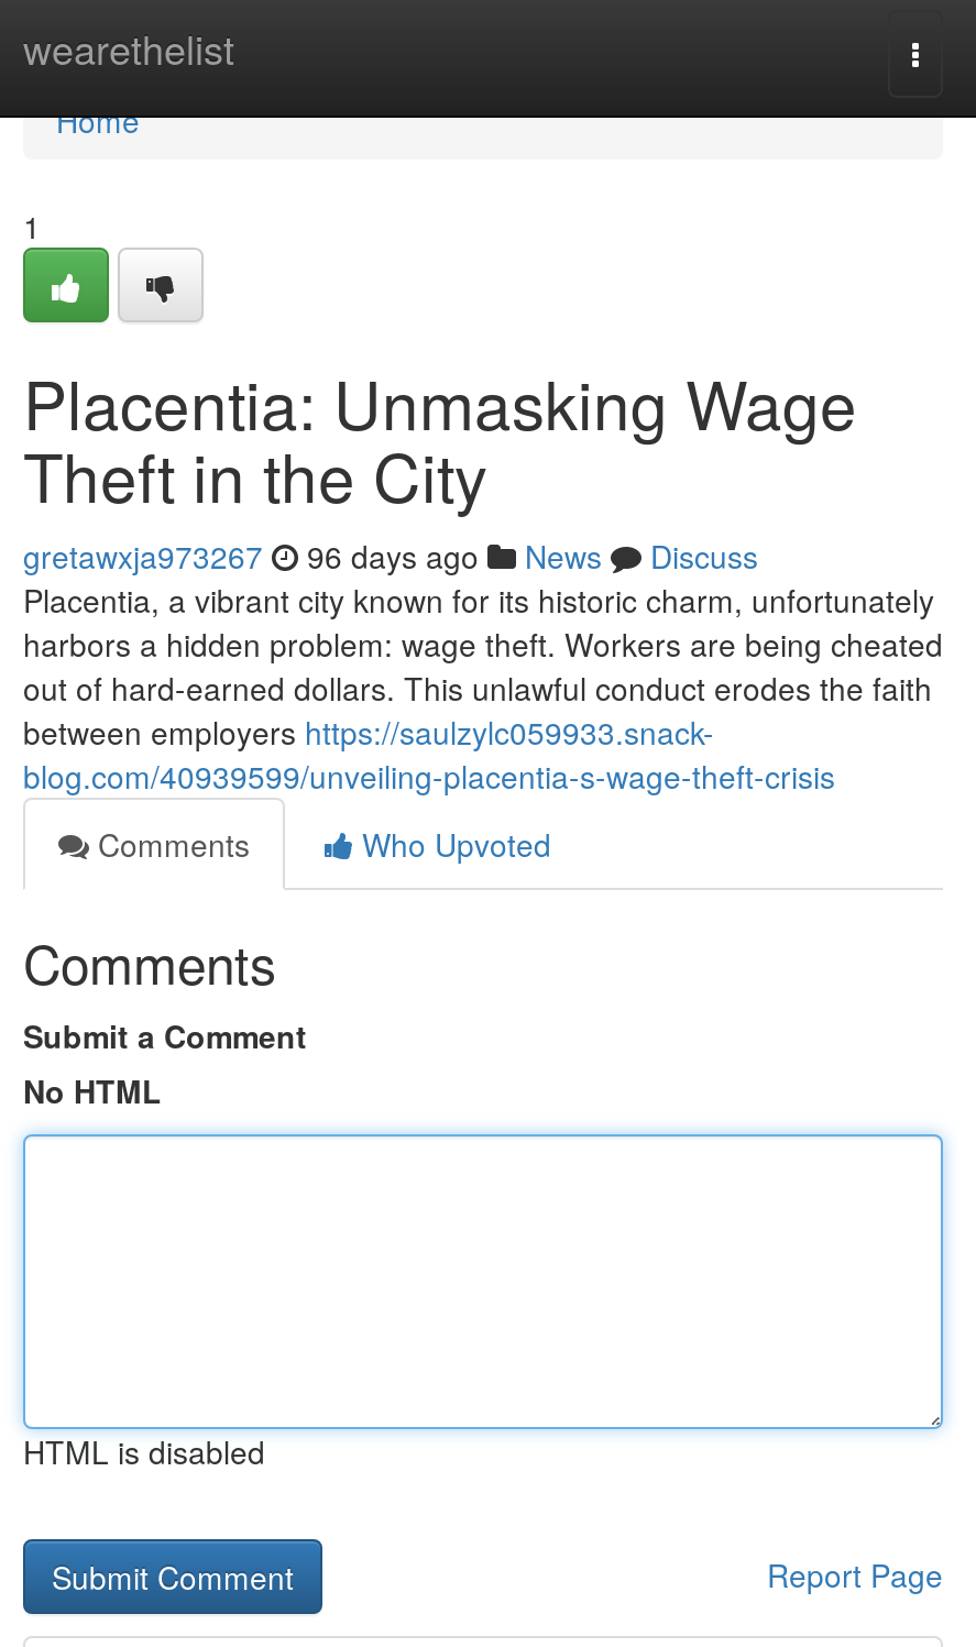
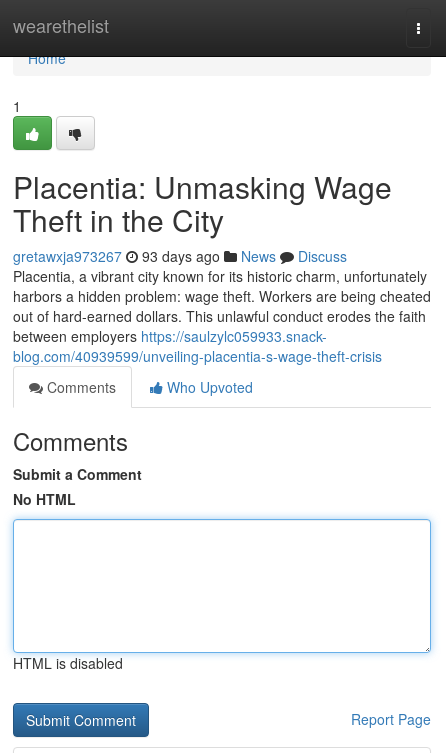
- gretawxja973267 96 days ago News Discuss
+ gretawxja973267 93 days ago News Discuss
